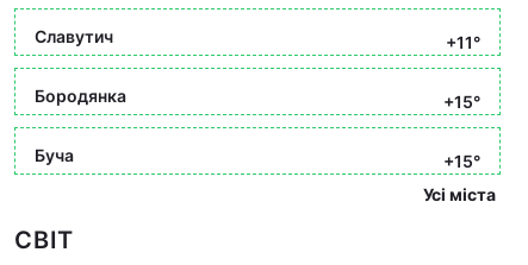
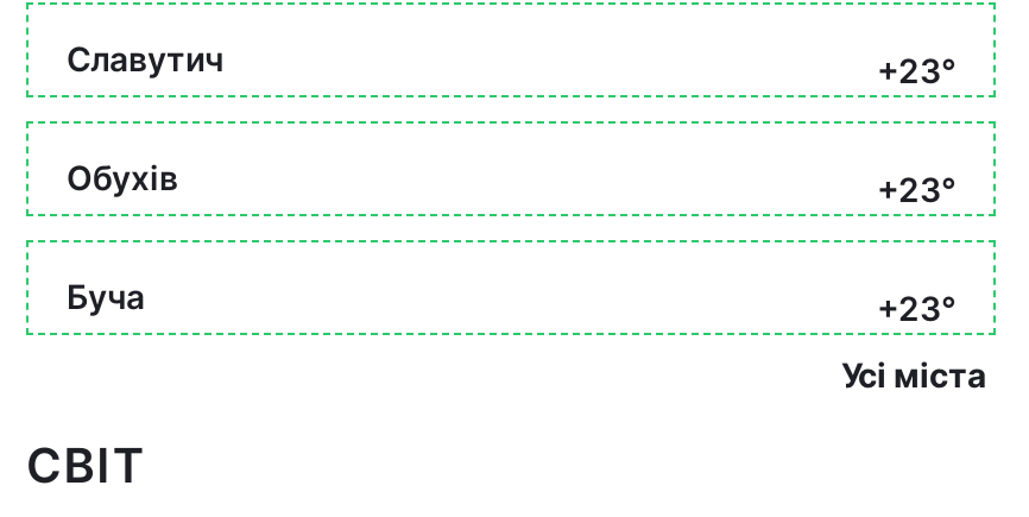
- +11°
+ +23°

- Бородянка
- +15°
+ Обухів
+ +23°

- +15°
+ +23°
